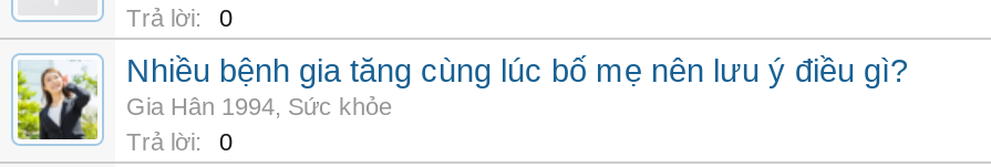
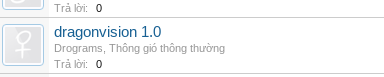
- [image]

- Nhiều bệnh gia tăng cùng lúc bố mẹ nên lưu ý điều gì?
- Gia Hân 1994, Sức khỏe
+ dragonvision 1.0
+ Drograms, Thông gió thông thường
